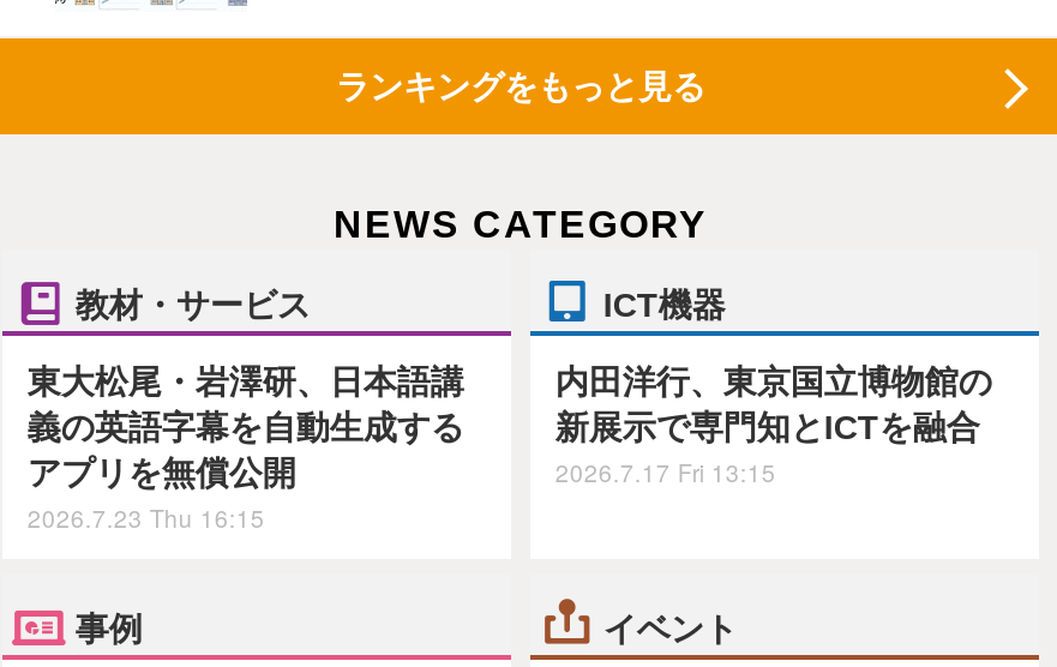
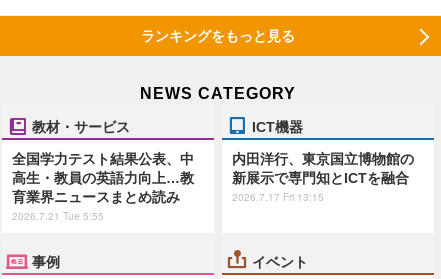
- 東大松尾・岩澤研、日本語講
- 義の英語字幕を自動生成する
- アプリを無償公開
- 2026.7.23 Thu 16:15
+ 全国学力テスト結果公表、中
+ 高生・教員の英語力向上…教
+ 育業界ニュースまとめ読み
+ 2026.7.21 Tue 5:55
